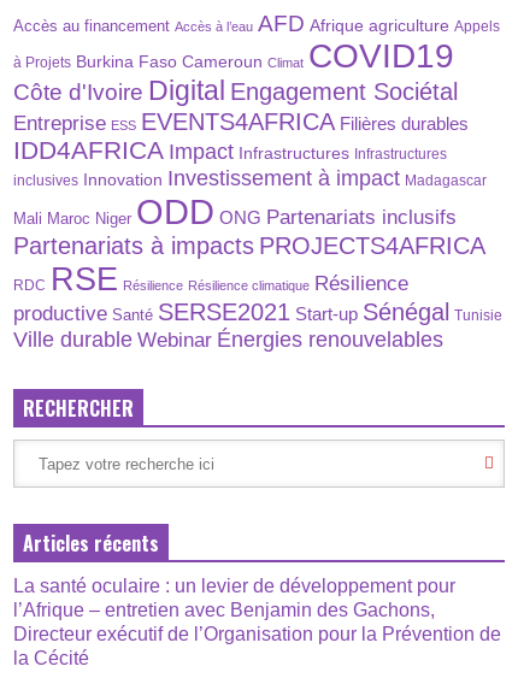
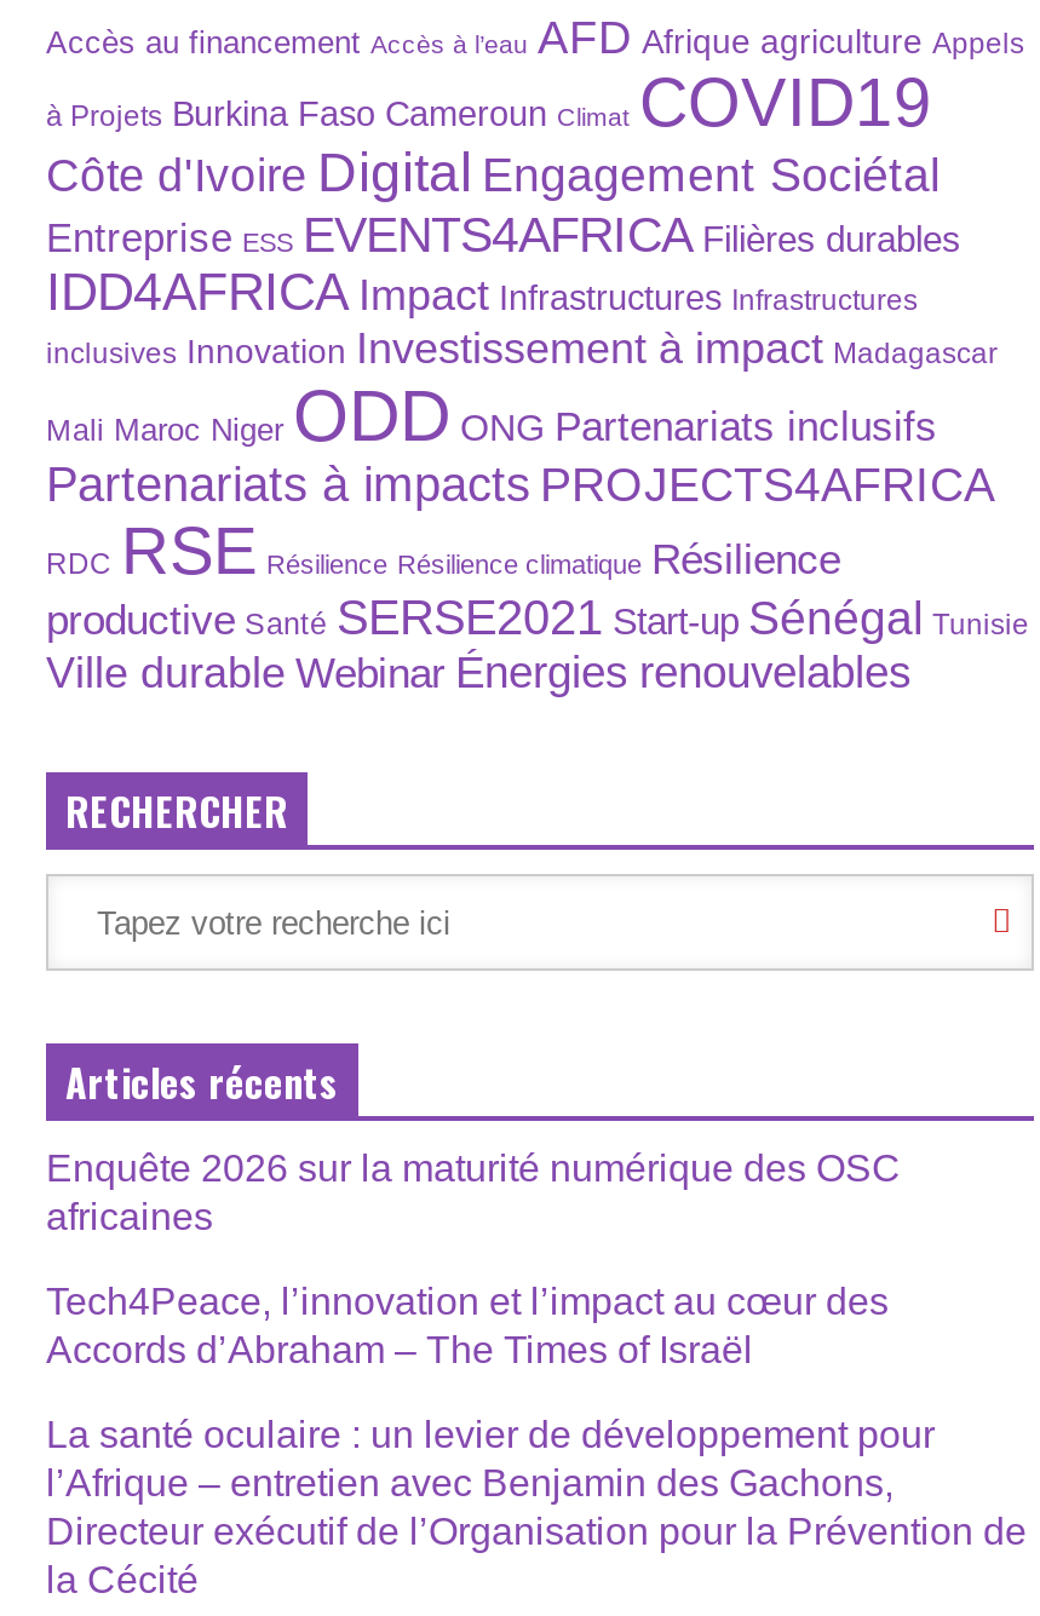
+ Enquête 2026 sur la maturité numérique des OSC
+ africaines
+ Tech4Peace, l’innovation et l’impact au cœur des
+ Accords d’Abraham – The Times of Israël
